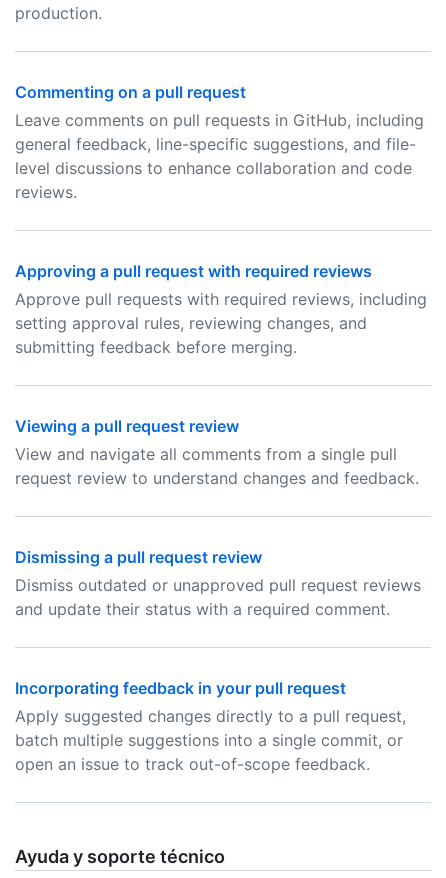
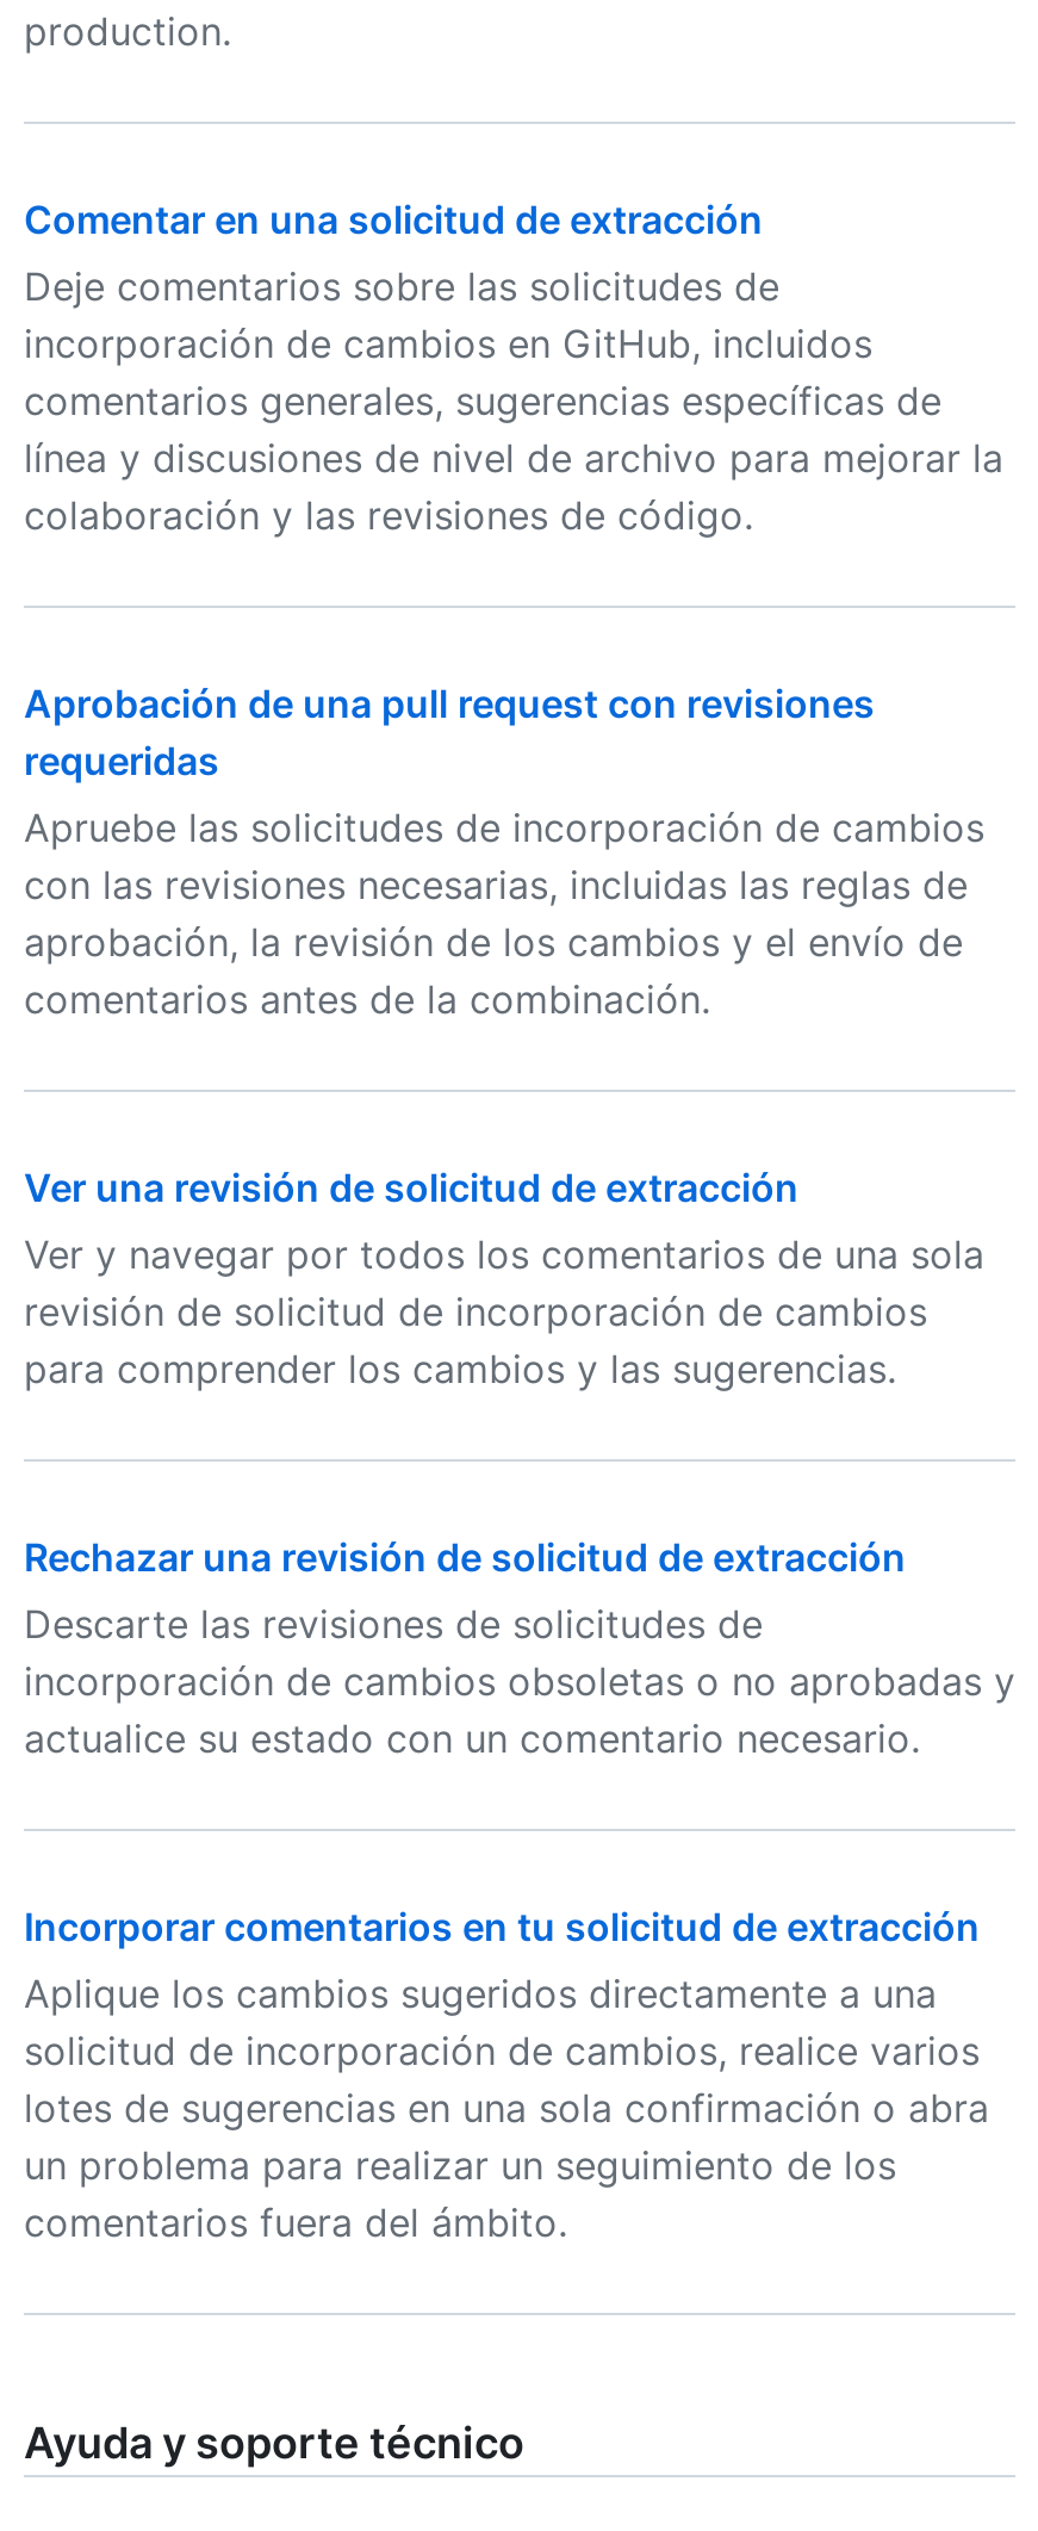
- Commenting on a pull request
- Leave comments on pull requests in GitHub, including
- general feedback, line-specific suggestions, and file-
- level discussions to enhance collaboration and code
- reviews.
+ Comentar en una solicitud de extracción
+ Deje comentarios sobre las solicitudes de
+ incorporación de cambios en GitHub, incluidos
+ comentarios generales, sugerencias específicas de
+ línea y discusiones de nivel de archivo para mejorar la
+ colaboración y las revisiones de código.

- Approving a pull request with required reviews
- Approve pull requests with required reviews, including
- setting approval rules, reviewing changes, and
- submitting feedback before merging.
+ Aprobación de una pull request con revisiones
+ requeridas
+ Apruebe las solicitudes de incorporación de cambios
+ con las revisiones necesarias, incluidas las reglas de
+ aprobación, la revisión de los cambios y el envío de
+ comentarios antes de la combinación.

- Viewing a pull request review
- View and navigate all comments from a single pull
- request review to understand changes and feedback.
+ Ver una revisión de solicitud de extracción
+ Ver y navegar por todos los comentarios de una sola
+ revisión de solicitud de incorporación de cambios
+ para comprender los cambios y las sugerencias.

- Dismissing a pull request review
- Dismiss outdated or unapproved pull request reviews
- and update their status with a required comment.
+ Rechazar una revisión de solicitud de extracción
+ Descarte las revisiones de solicitudes de
+ incorporación de cambios obsoletas o no aprobadas y
+ actualice su estado con un comentario necesario.

- Incorporating feedback in your pull request
- Apply suggested changes directly to a pull request,
- batch multiple suggestions into a single commit, or
- open an issue to track out-of-scope feedback.
+ Incorporar comentarios en tu solicitud de extracción
+ Aplique los cambios sugeridos directamente a una
+ solicitud de incorporación de cambios, realice varios
+ lotes de sugerencias en una sola confirmación o abra
+ un problema para realizar un seguimiento de los
+ comentarios fuera del ámbito.
